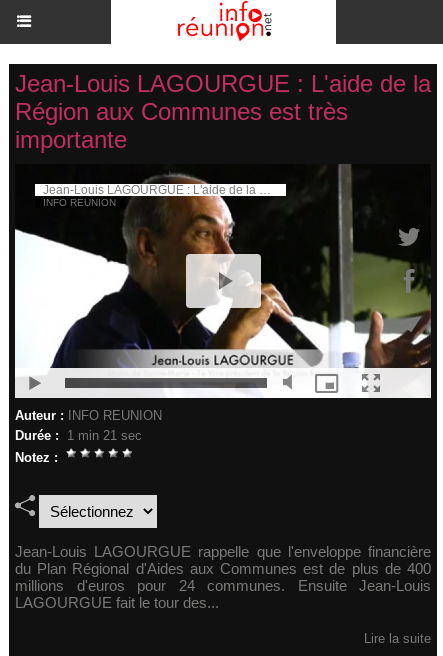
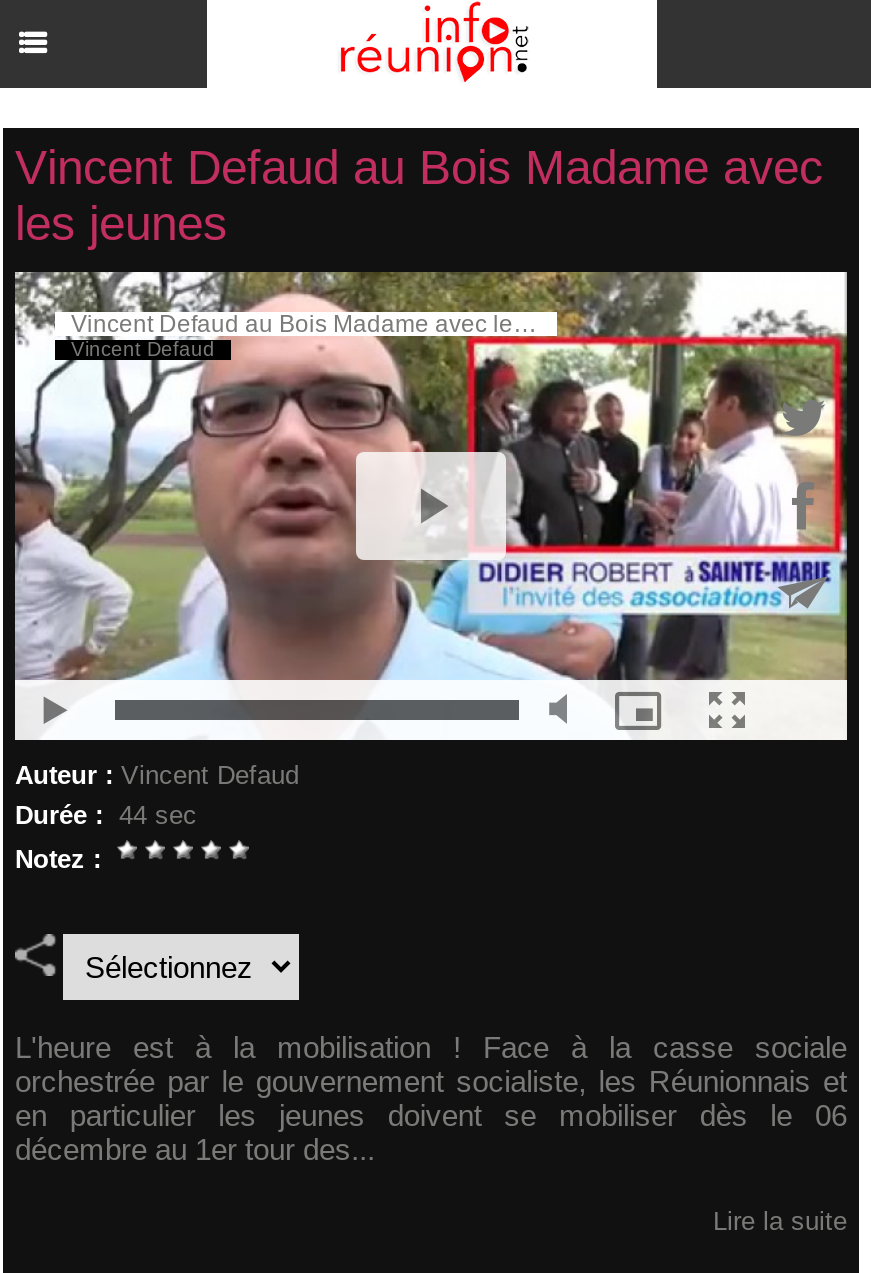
- Jean-Louis LAGOURGUE : L'aide de la
- Région aux Communes est très
- importante
+ Vincent Defaud au Bois Madame avec
+ les jeunes

- [image]
+ [image]

- Auteur : INFO REUNION
- Durée : 1 min 21 sec
+ Auteur : Vincent Defaud
+ Durée : 44 sec

- Jean-Louis LAGOURGUE rappelle que l'enveloppe financière
- du Plan Régional d'Aides aux Communes est de plus de 400
- millions d'euros pour 24 communes. Ensuite Jean-Louis
- LAGOURGUE fait le tour des...
+ L'heure est à la mobilisation ! Face à la casse sociale
+ orchestrée par le gouvernement socialiste, les Réunionnais et
+ en particulier les jeunes doivent se mobiliser dès le 06
+ décembre au 1er tour des...
